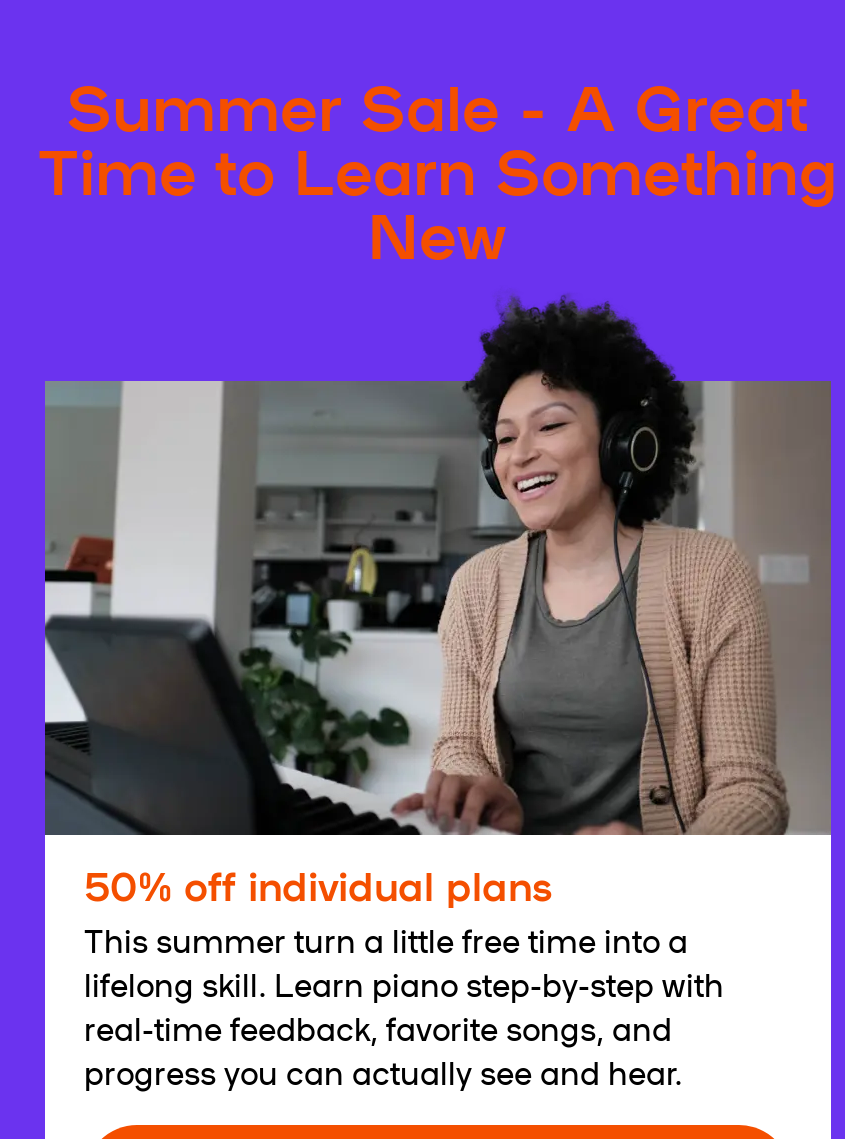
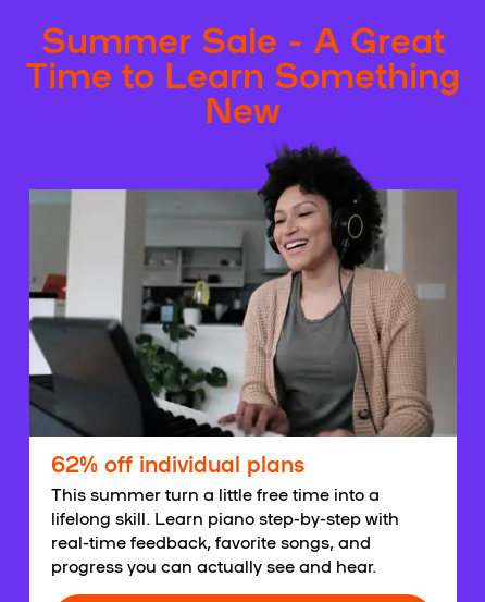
- 50% off individual plans
+ 62% off individual plans
